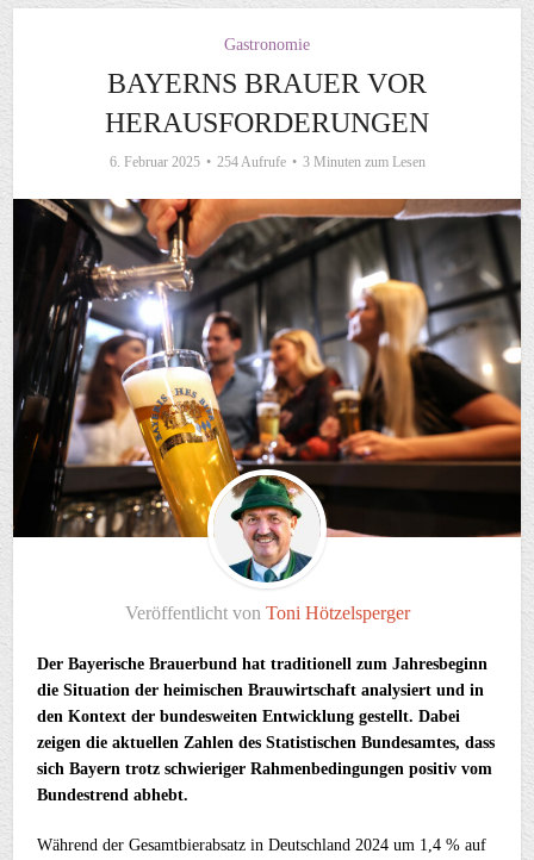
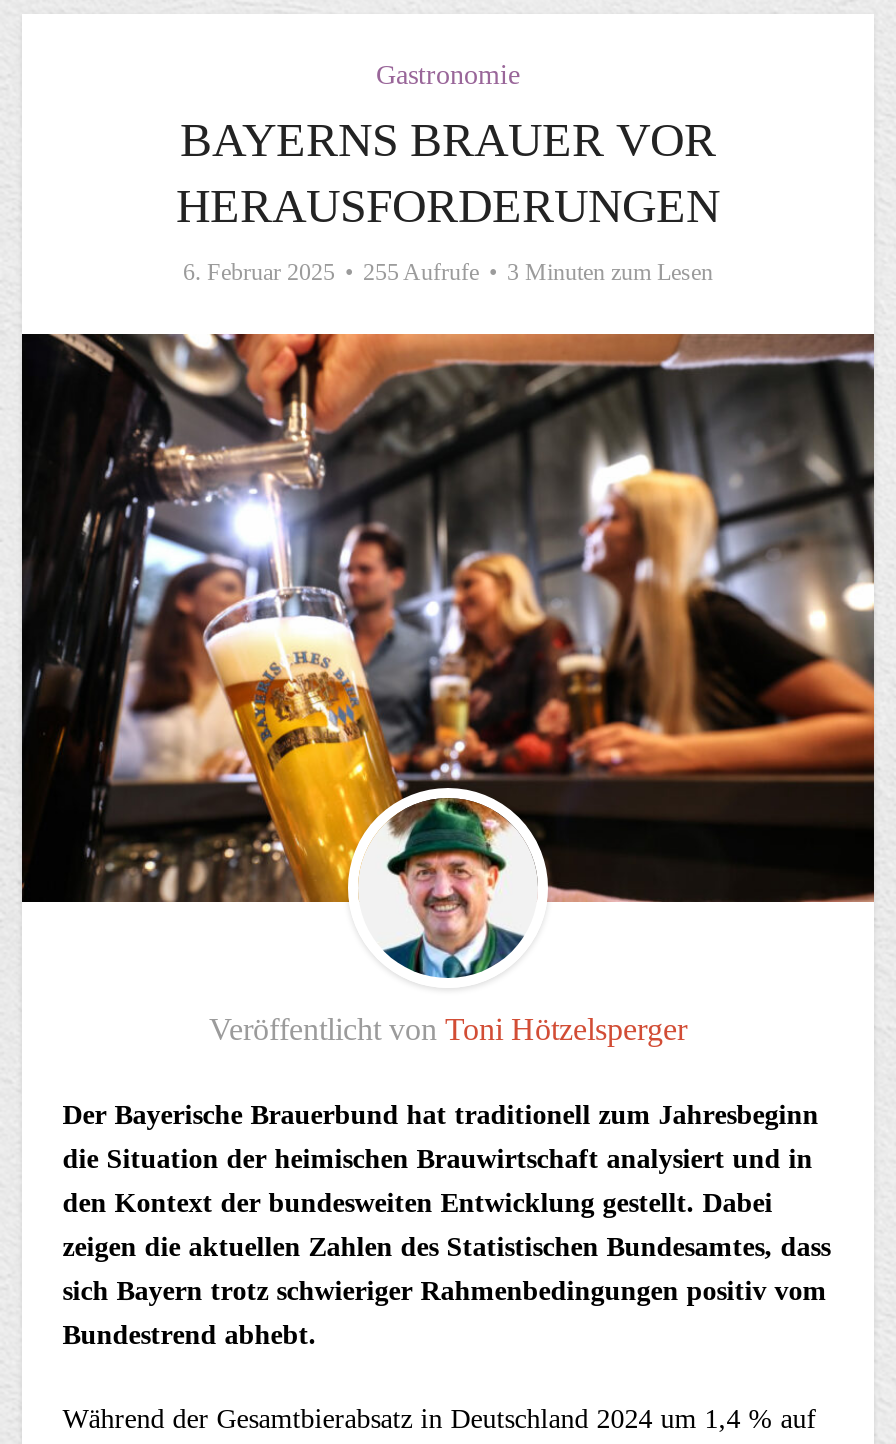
- 6. Februar 2025 254 Aufrufe 3 Minuten zum Lesen
+ 6. Februar 2025 255 Aufrufe 3 Minuten zum Lesen
